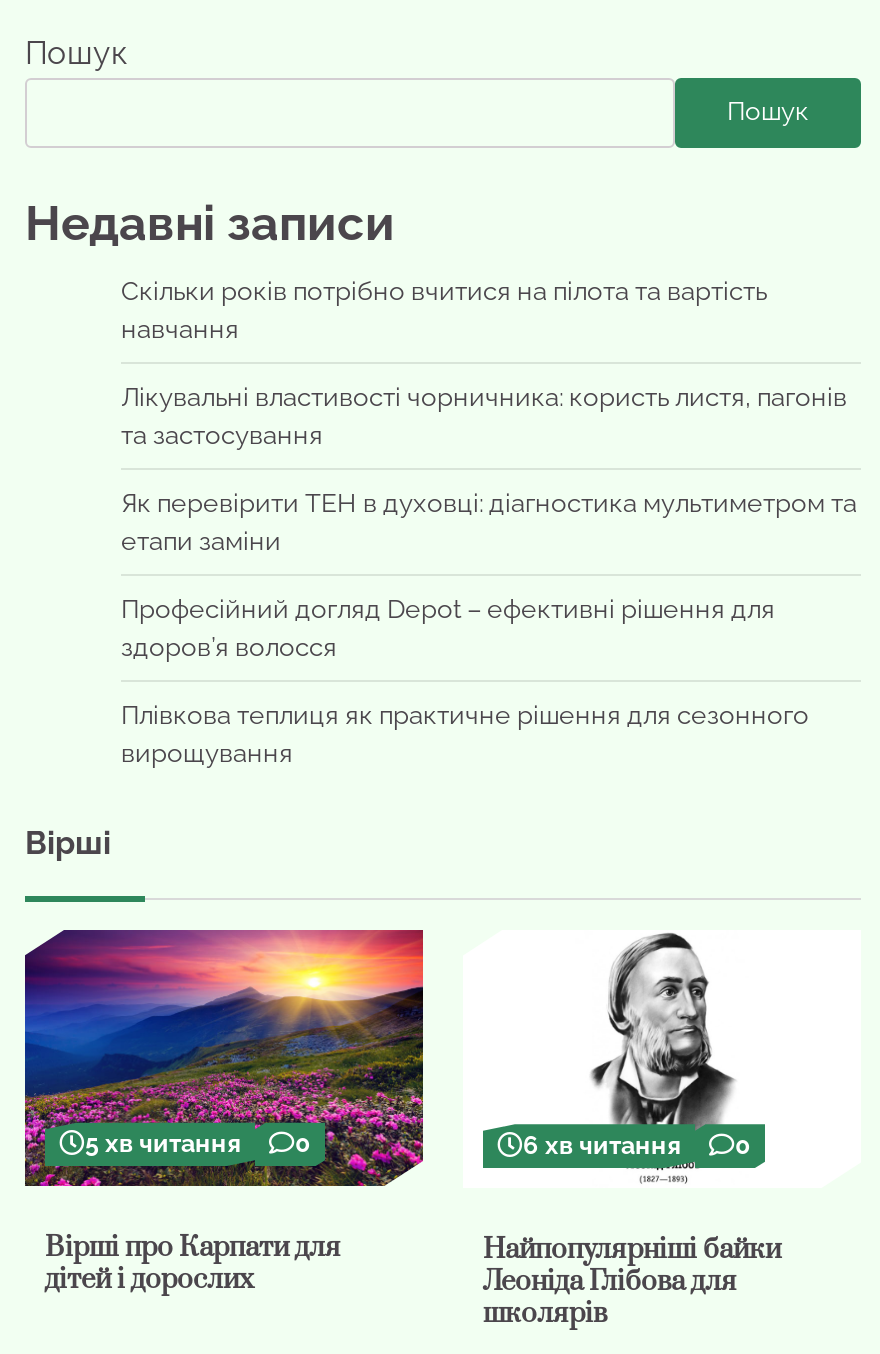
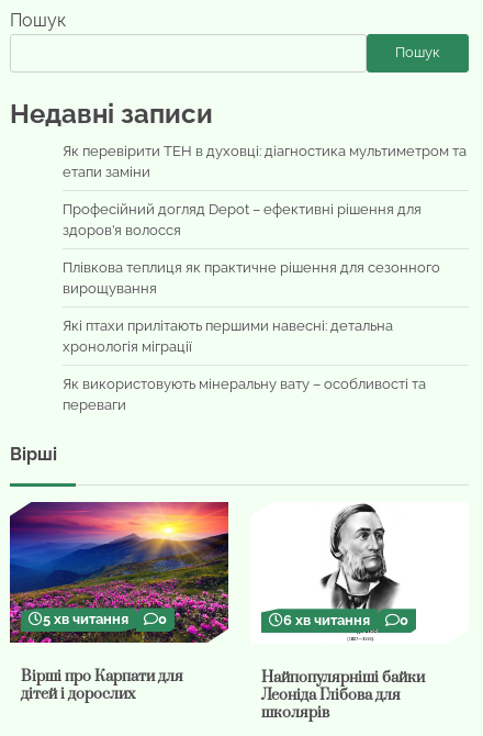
- Скільки років потрібно вчитися на пілота та вартість
- навчання
- Лікувальні властивості чорничника: користь листя, пагонів
- та застосування

moved up: Як перевірити ТЕН в духовці: діагностика мультиметром та | етапи заміни | Професійний догляд Depot – ефективні рішення для | здоров’я волосся | Плівкова теплиця як практичне рішення для сезонного | вирощування

+ Які птахи прилітають першими навесні: детальна
+ хронологія міграції
+ Як використовують мінеральну вату – особливості та
+ переваги
